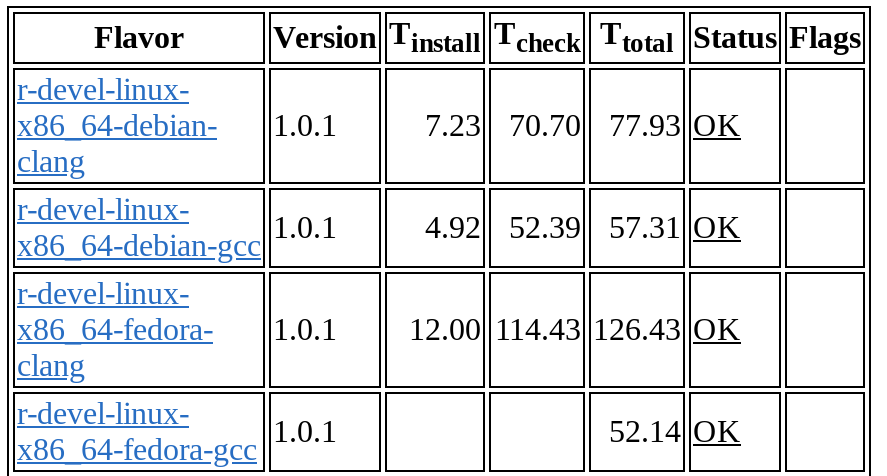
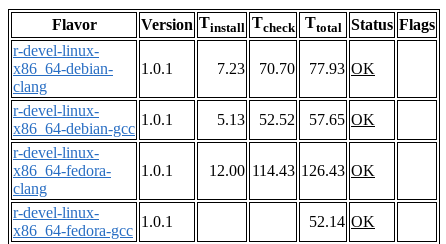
- 4.92
+ 5.13

- 52.39
+ 52.52

- 57.31 OK
+ 57.65 OK
